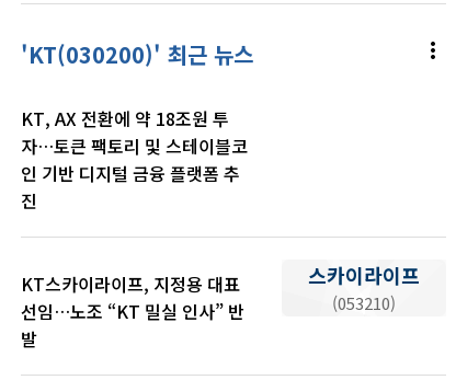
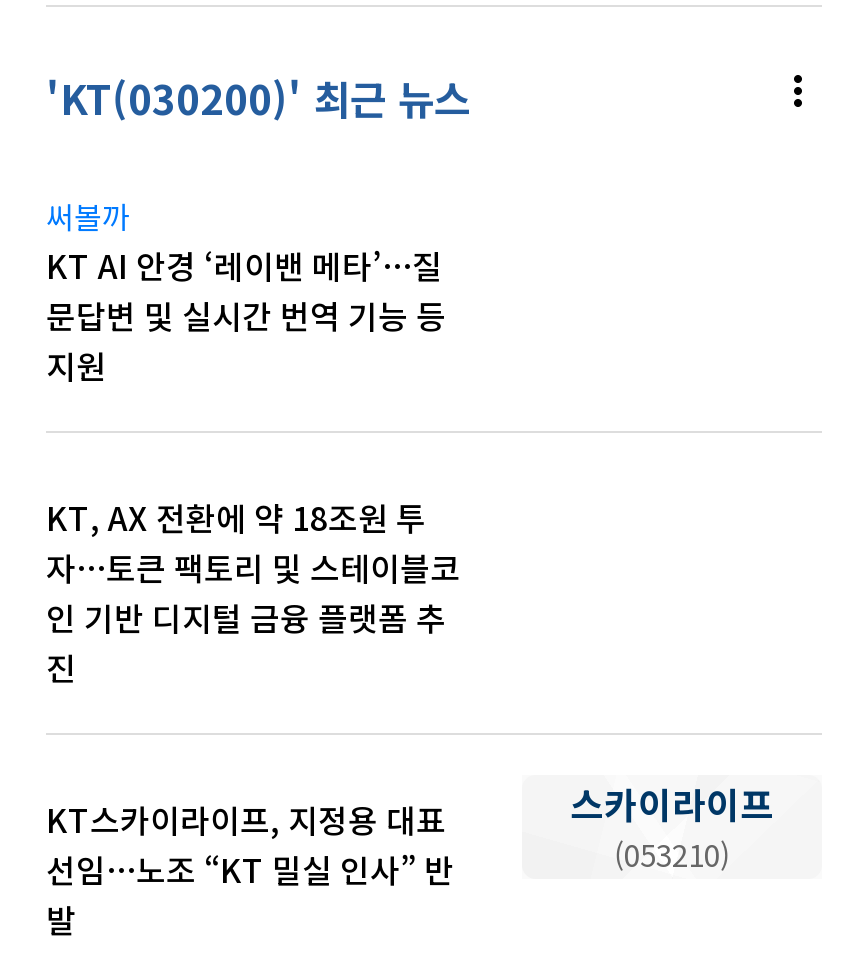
+ 써볼까
+ KT AI 안경 ‘레이밴 메타’…질
+ 문답변 및 실시간 번역 기능 등
+ 지원
